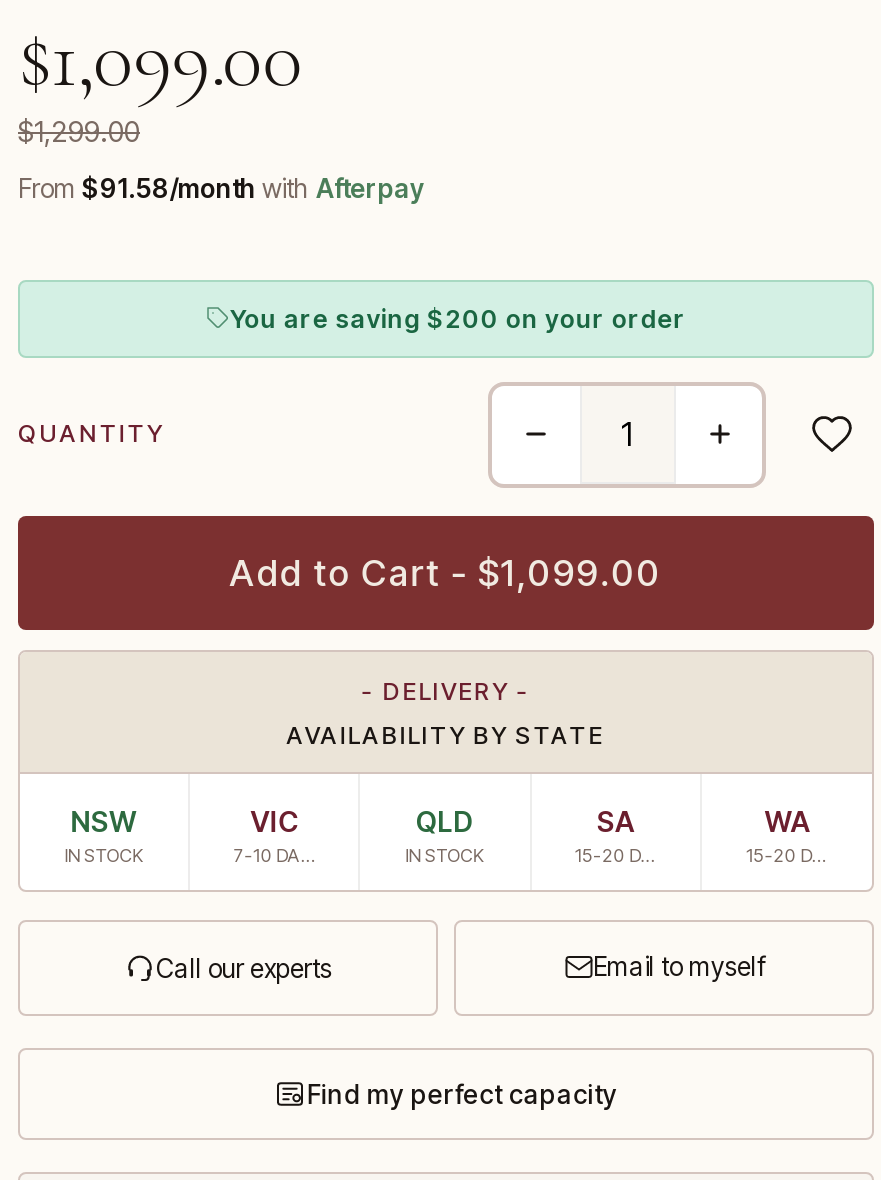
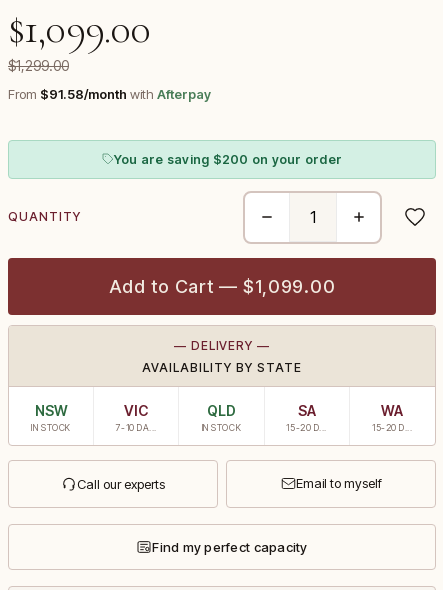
- Add to Cart - $1,099.00
+ Add to Cart — $1,099.00

- - DELIVERY -
+ — DELIVERY —
